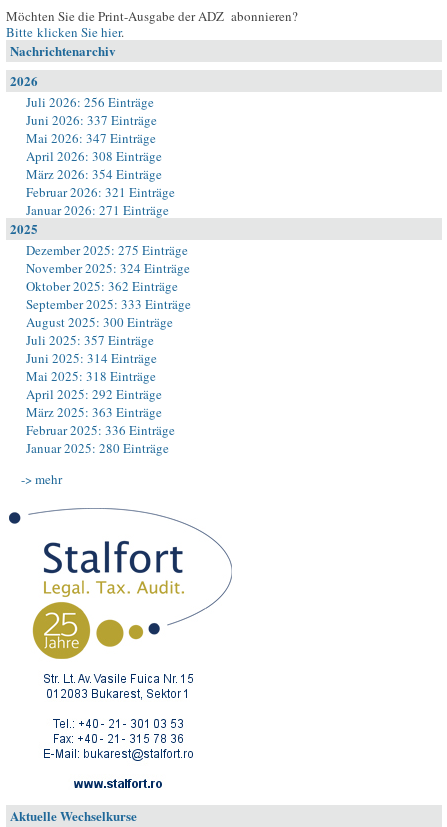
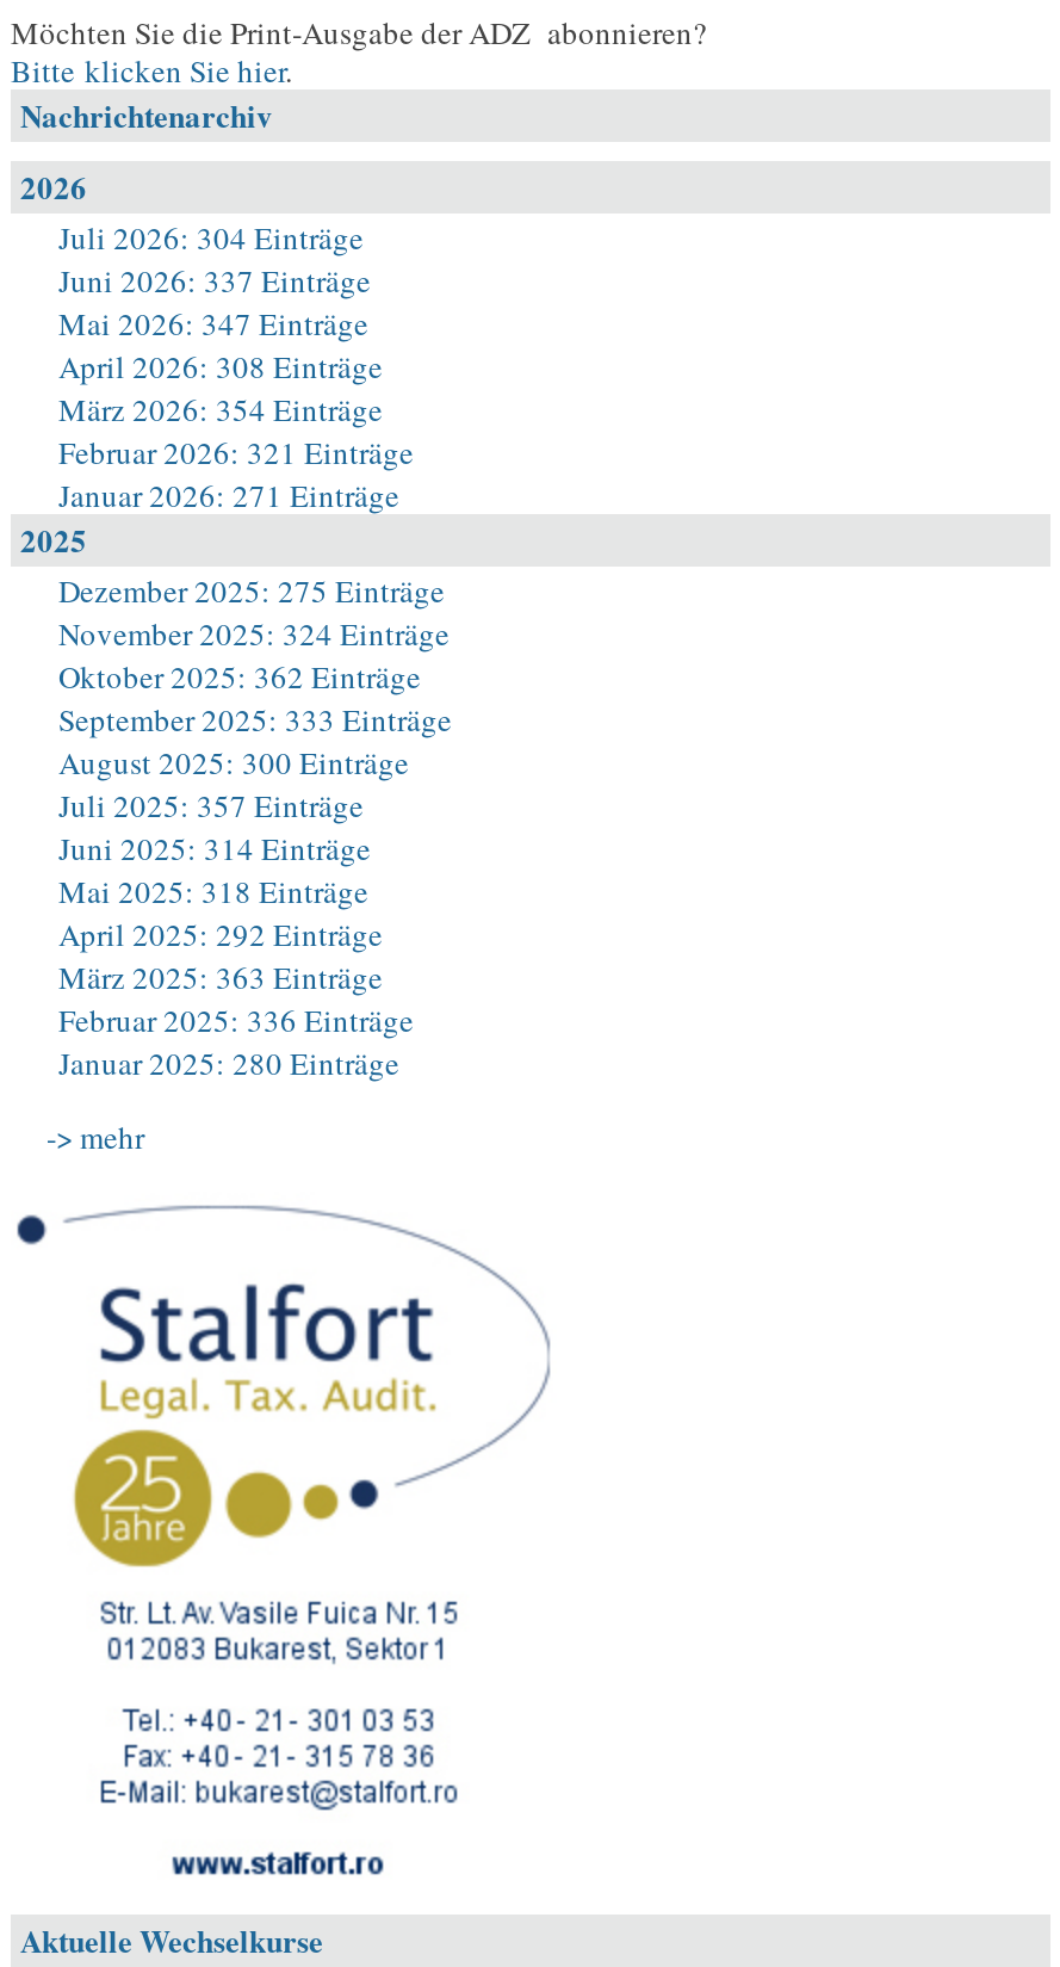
- Juli 2026: 256 Einträge
+ Juli 2026: 304 Einträge
